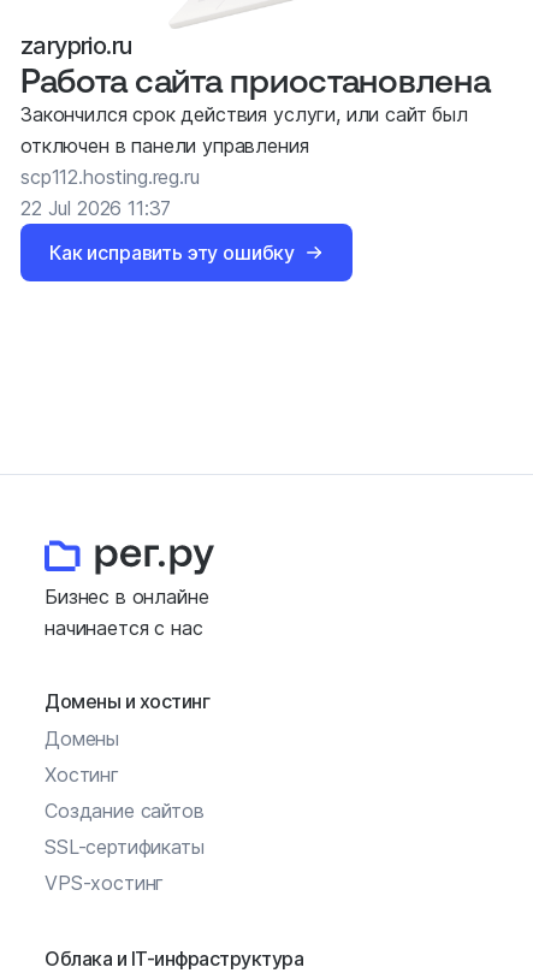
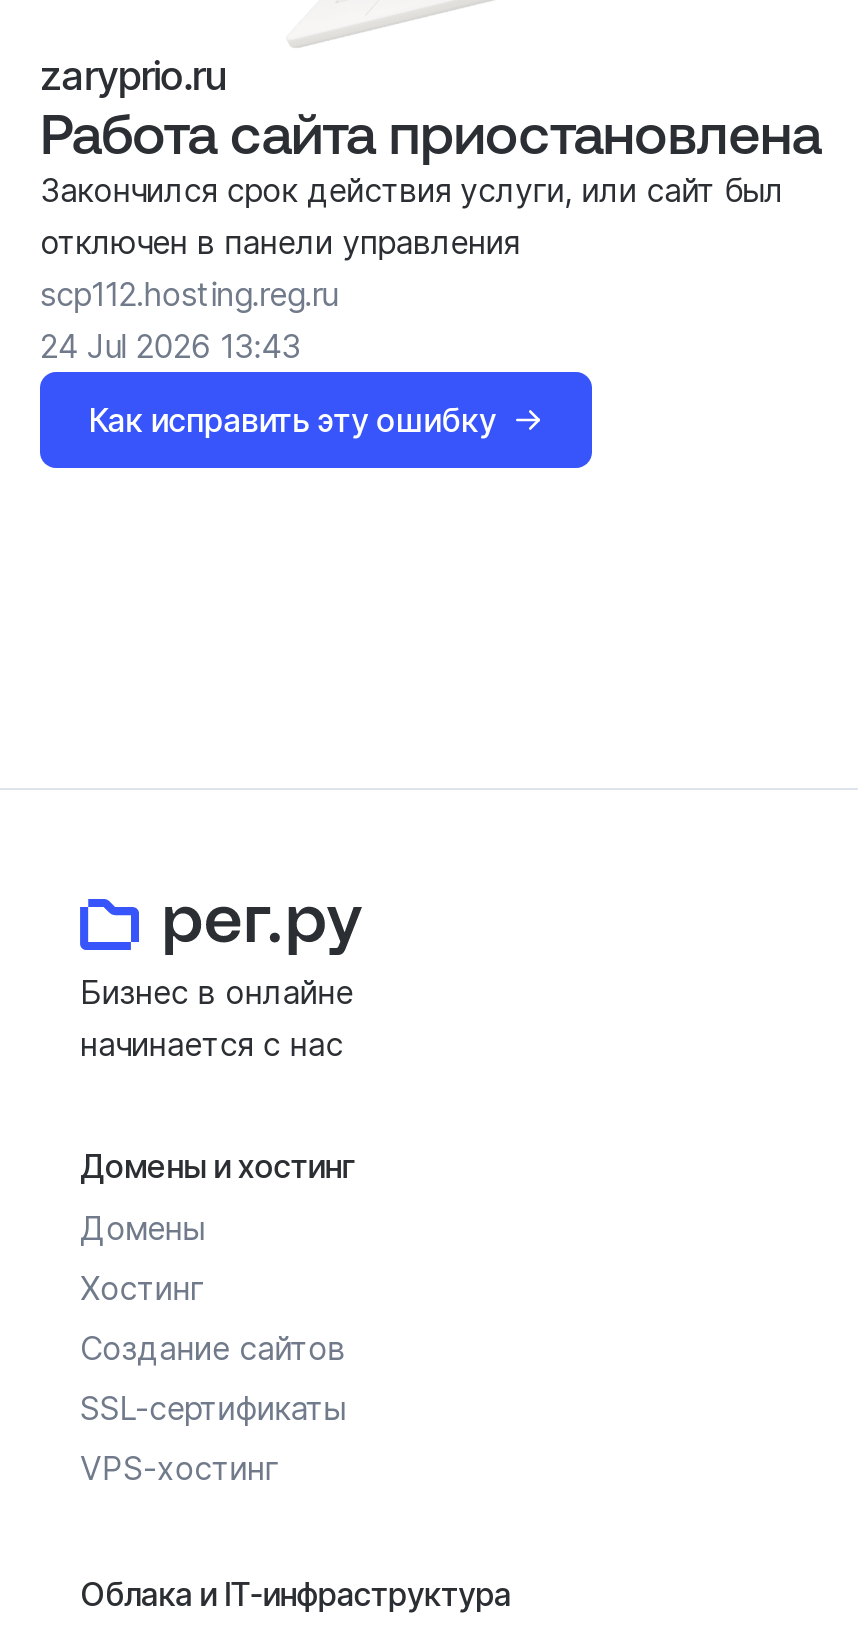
- 22 Jul 2026 11:37
+ 24 Jul 2026 13:43
